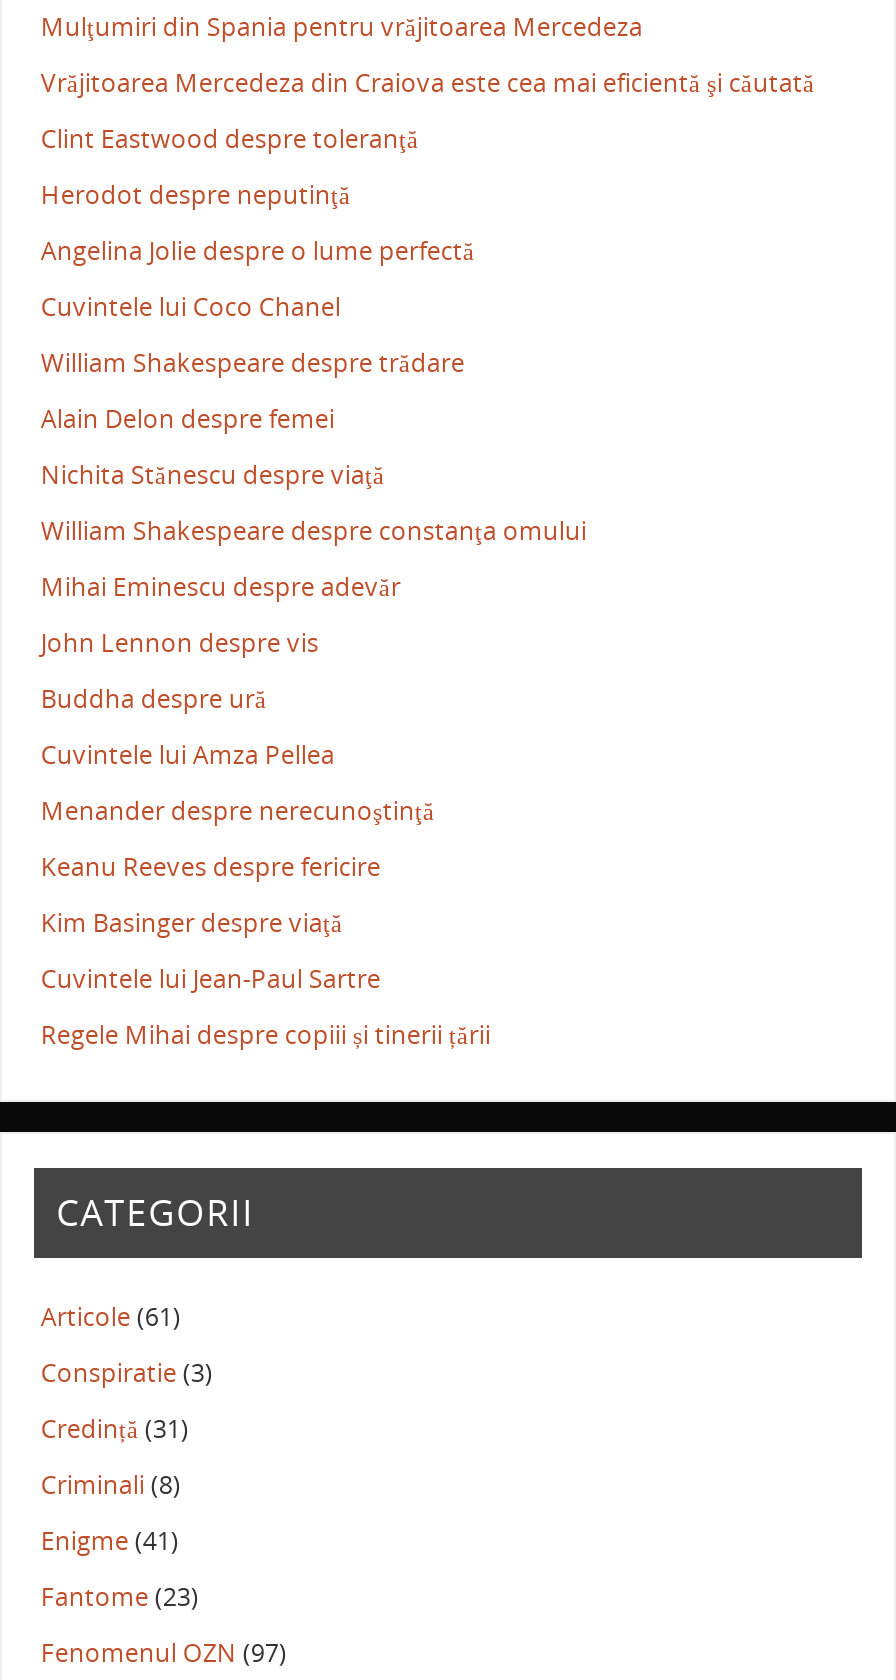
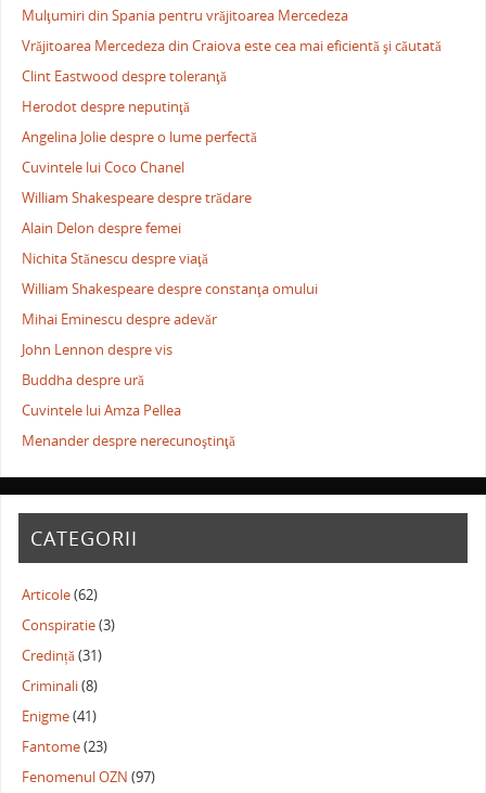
- Keanu Reeves despre fericire
- Kim Basinger despre viaţă
- Cuvintele lui Jean-Paul Sartre
- Regele Mihai despre copiii și tinerii țării

- Articole (61)
+ Articole (62)
